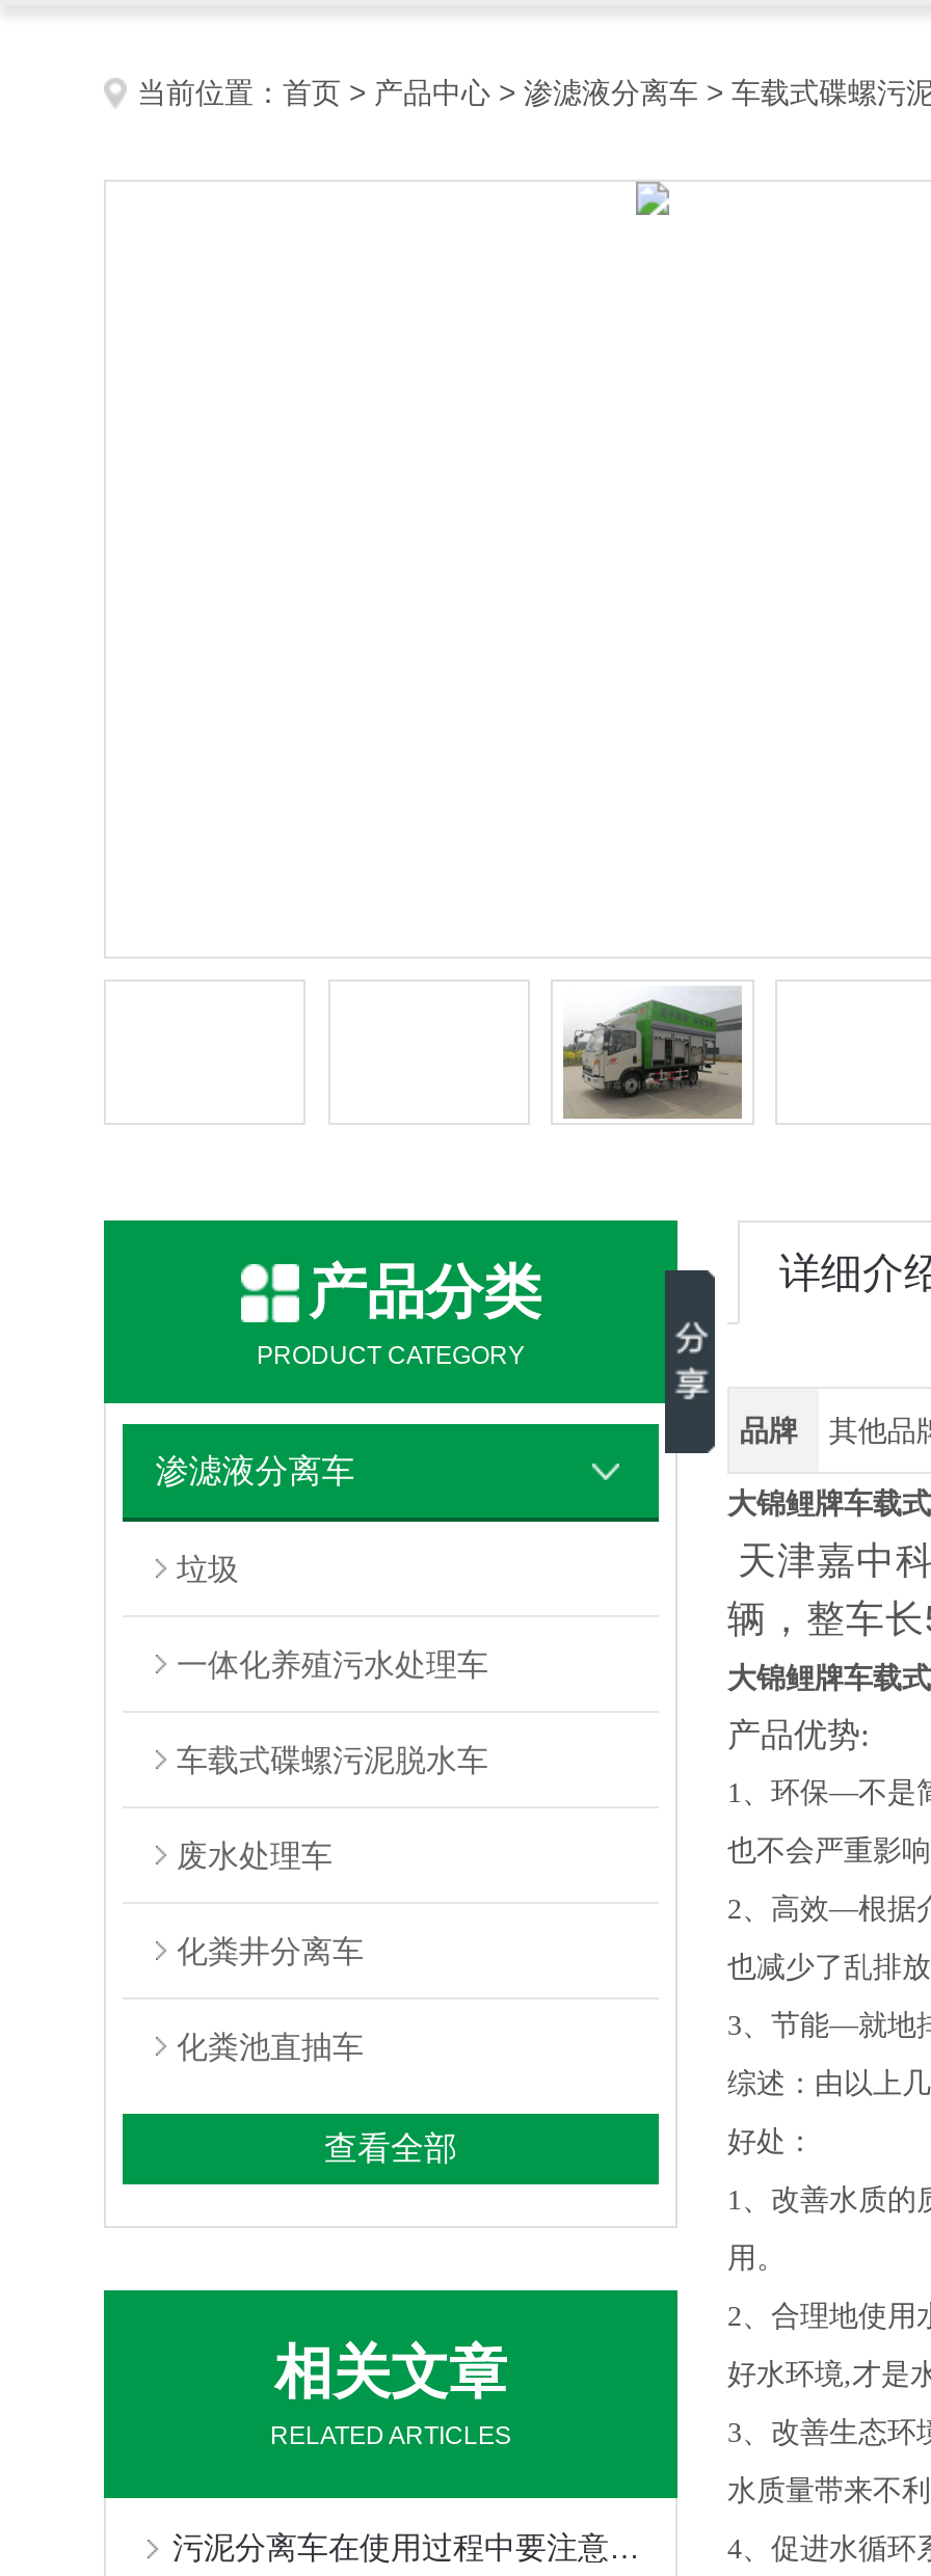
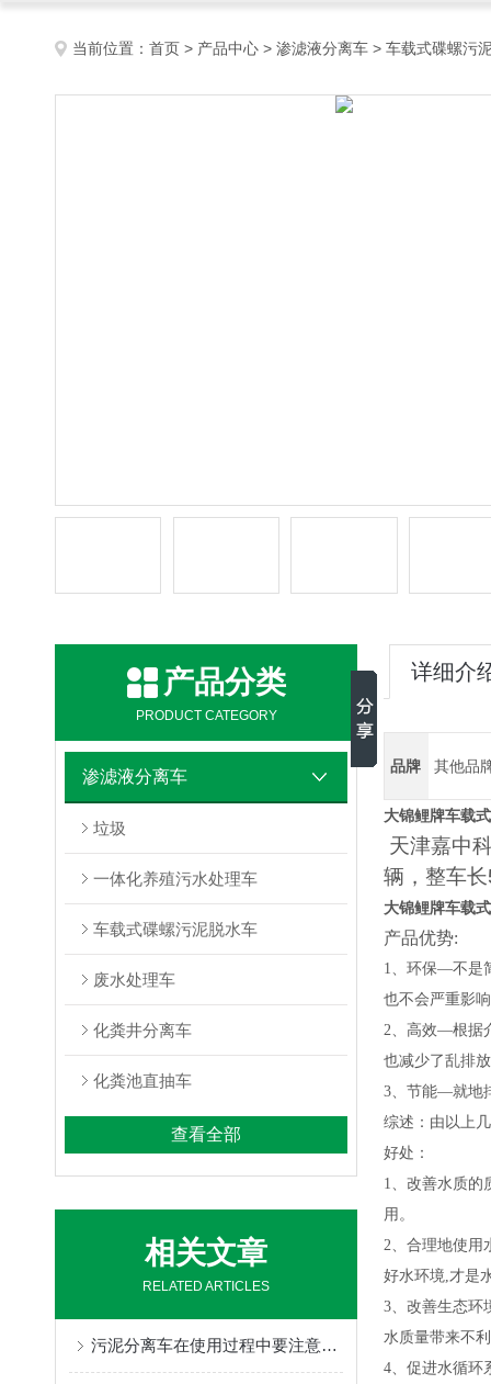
- [image]
